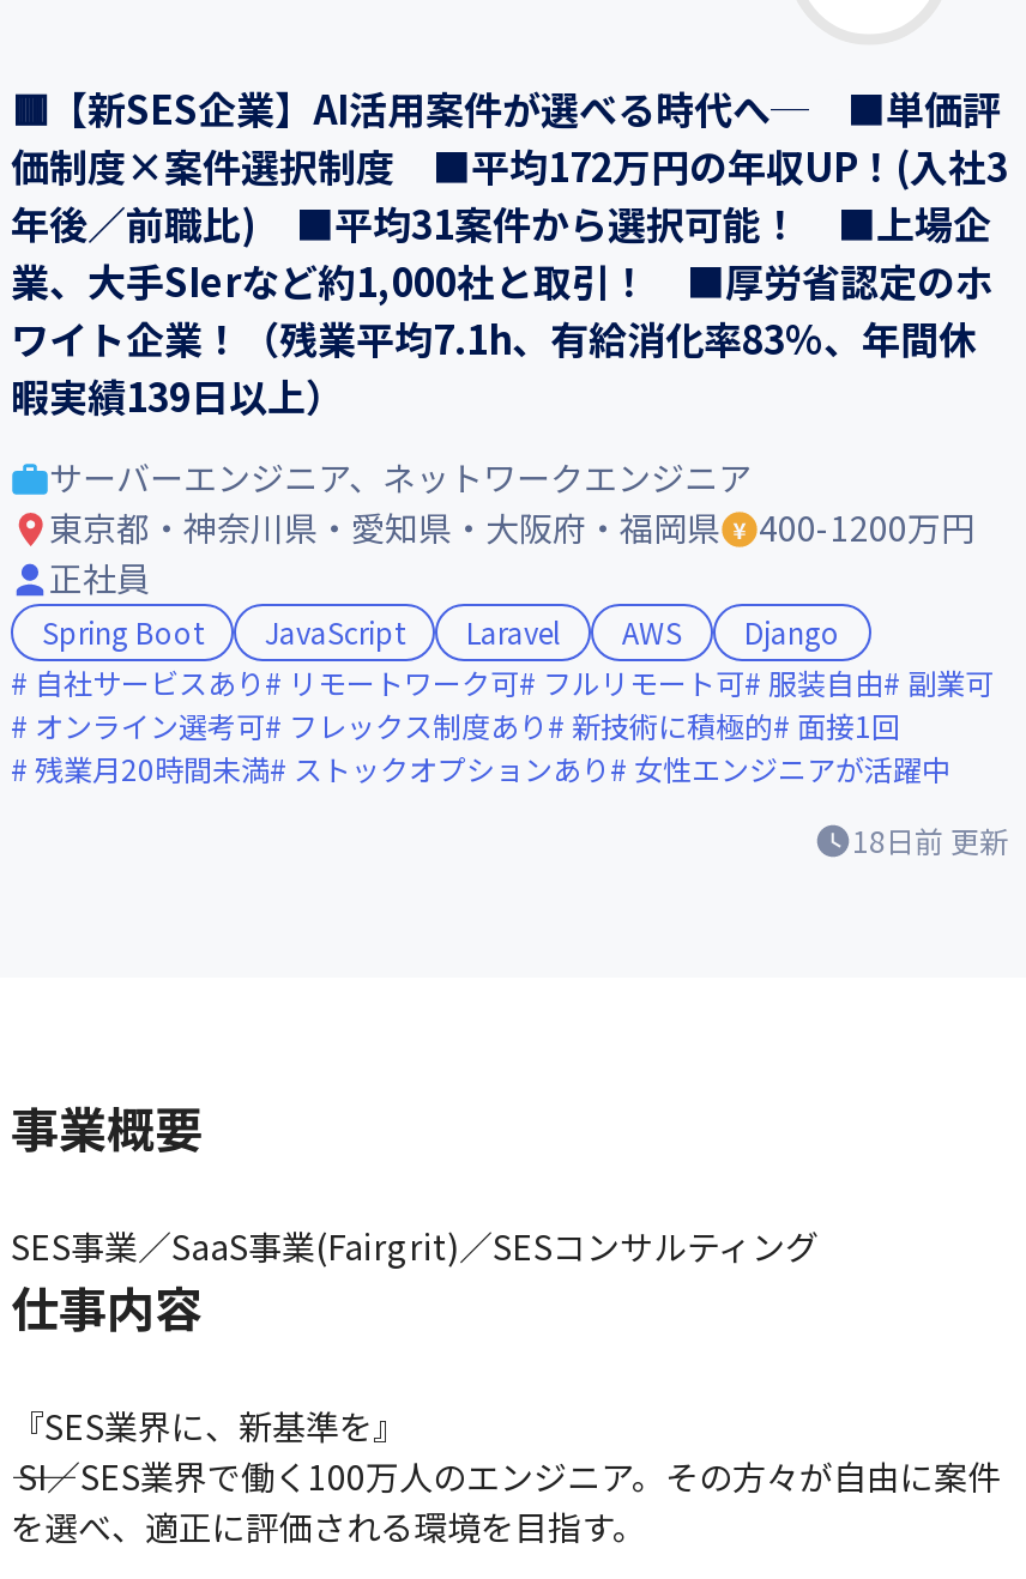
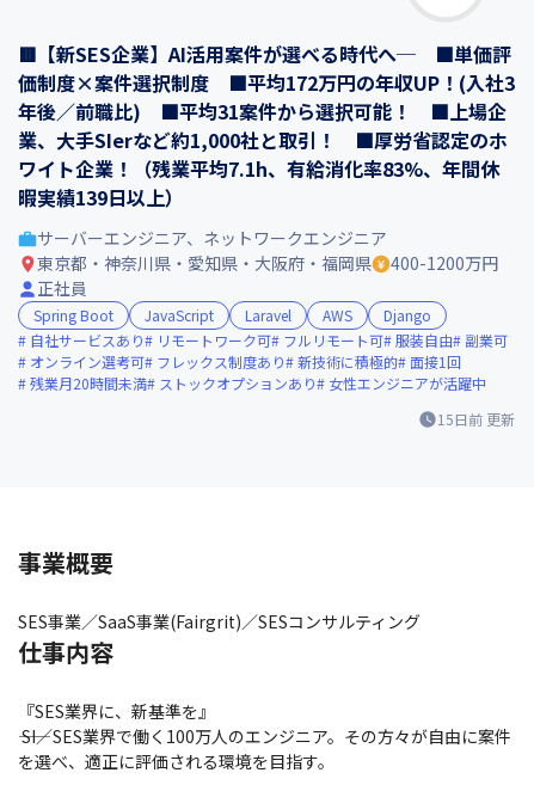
- 18日前更新
+ 15日前更新
